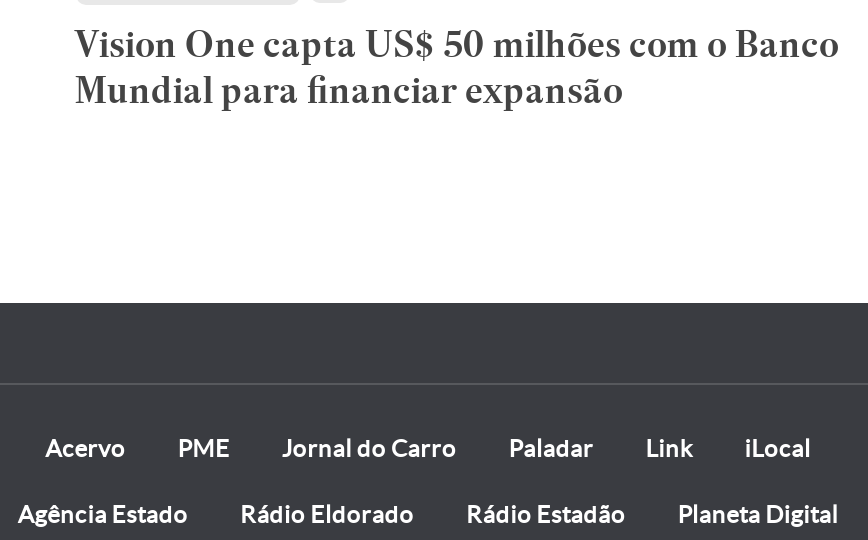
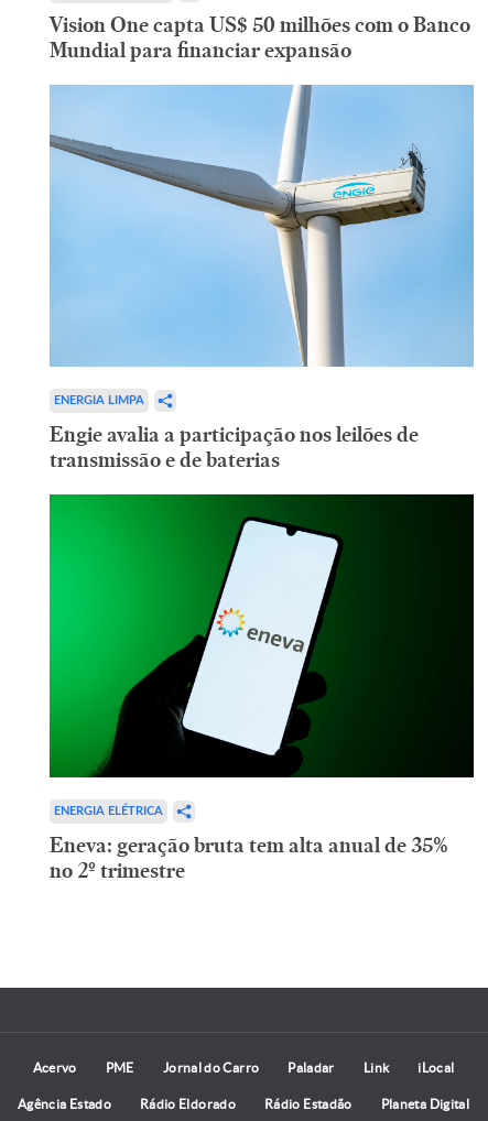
+ [image]
+ ENERGIA LIMPA
+ Engie avalia a participação nos leilões de
+ transmissão e de baterias

+ [image]
+ ENERGIA ELÉTRICA
+ Eneva: geração bruta tem alta anual de 35%
+ no 2º trimestre
